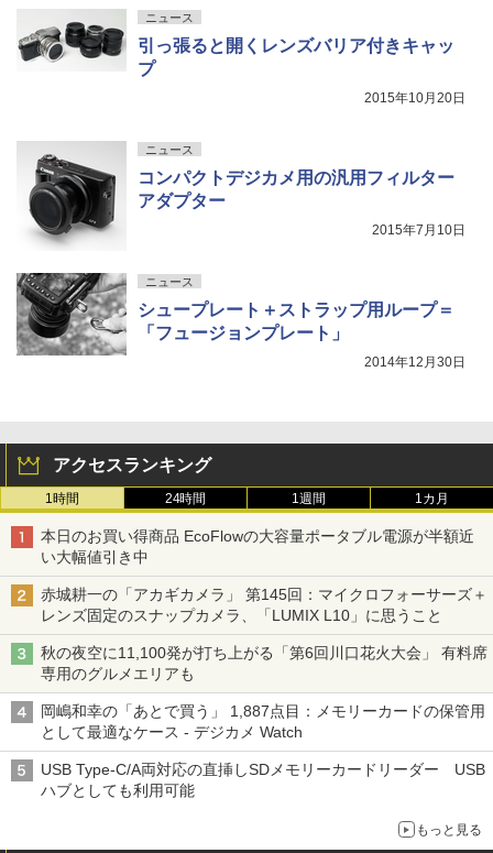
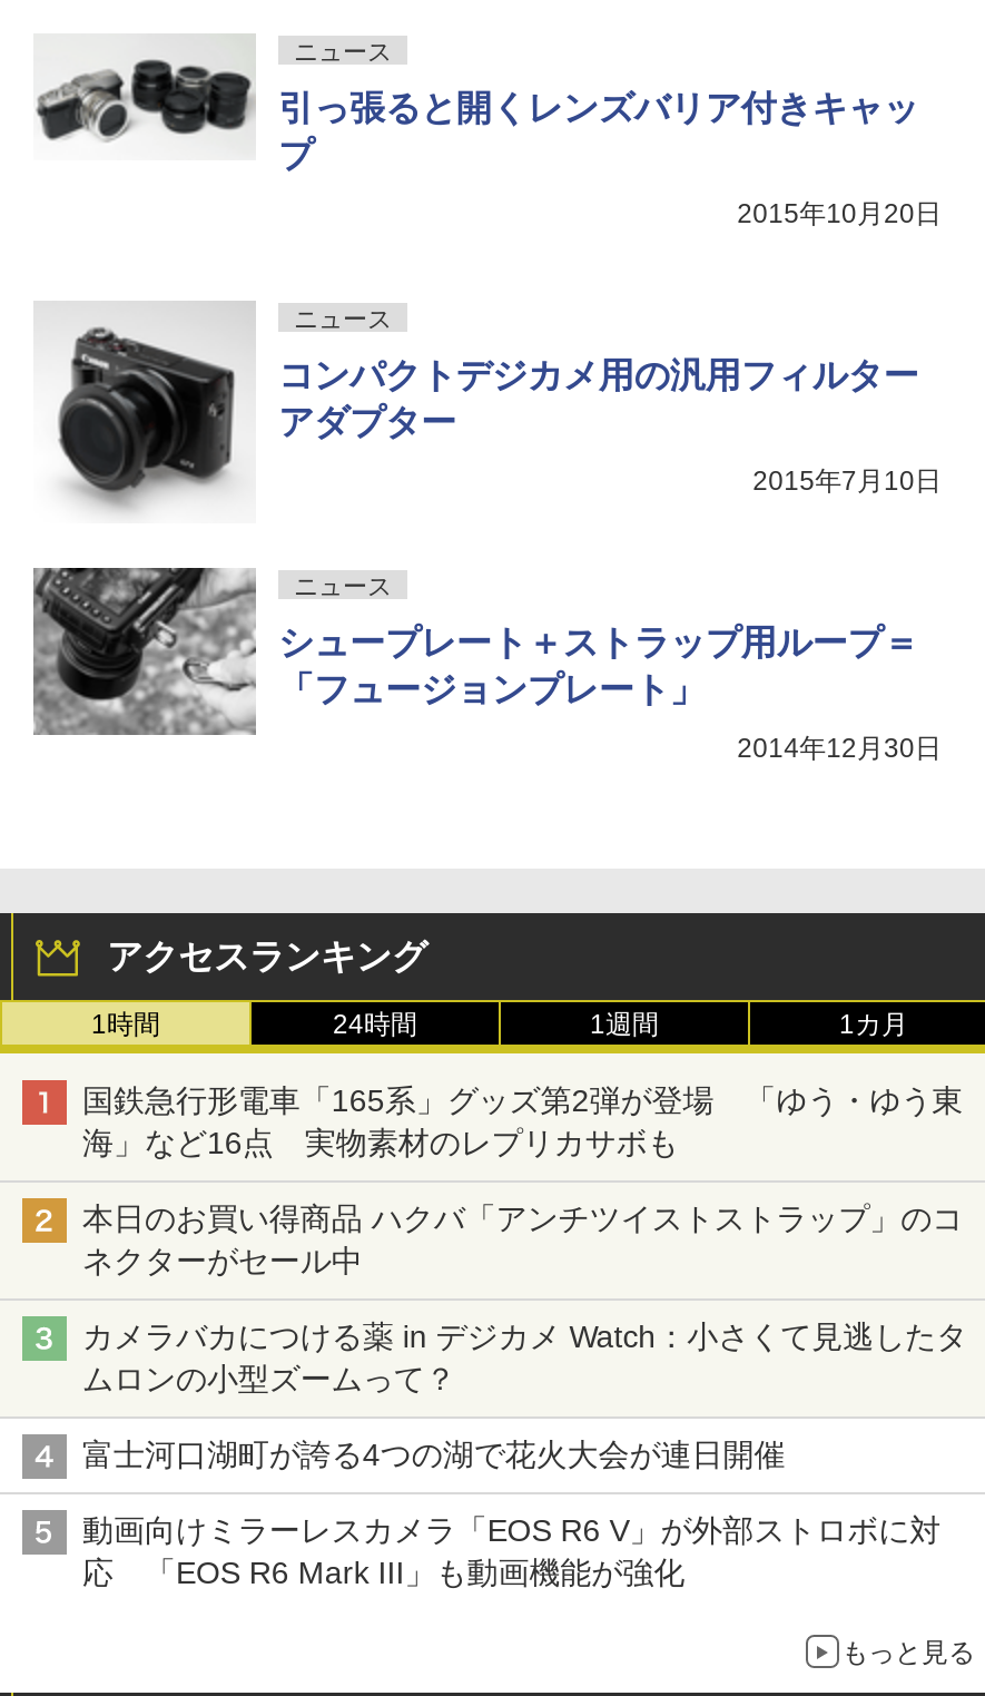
- 本日のお買い得商品 EcoFlowの大容量ポータブル電源が半額近
- い大幅値引き中
+ 国鉄急行形電車「165系」グッズ第2弾が登場 「ゆう・ゆう東
+ 海」など16点 実物素材のレプリカサボも

- 赤城耕一の「アカギカメラ」 第145回：マイクロフォーサーズ＋
- レンズ固定のスナップカメラ、「LUMIX L10」に思うこと
+ 本日のお買い得商品 ハクバ「アンチツイストストラップ」のコ
+ ネクターがセール中

- 秋の夜空に11,100発が打ち上がる「第6回川口花火大会」 有料席
- 専用のグルメエリアも
+ カメラバカにつける薬 in デジカメ Watch：小さくて見逃したタ
+ ムロンの小型ズームって？

- 岡嶋和幸の「あとで買う」 1,887点目：メモリーカードの保管用
- として最適なケース - デジカメ Watch
+ 富士河口湖町が誇る4つの湖で花火大会が連日開催

- USB Type-C/A両対応の直挿しSDメモリーカードリーダー USB
- ハブとしても利用可能
+ 動画向けミラーレスカメラ「EOS R6 V」が外部ストロボに対
+ 応 「EOS R6 Mark III」も動画機能が強化
